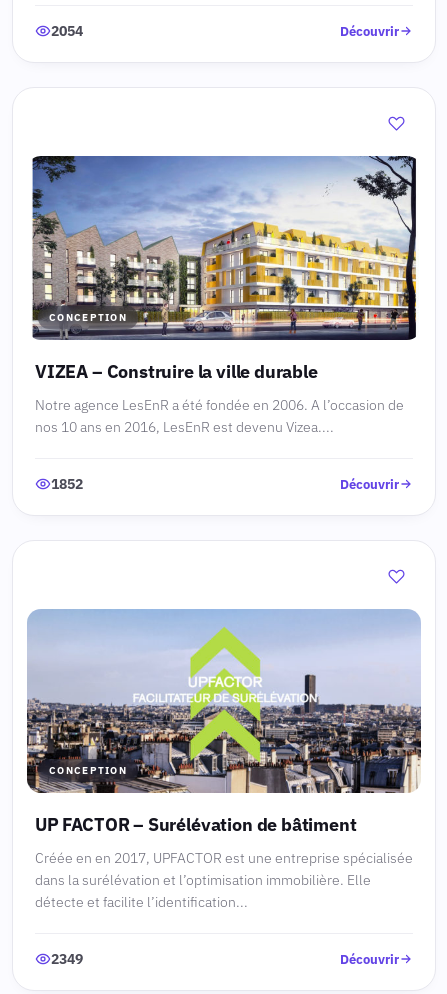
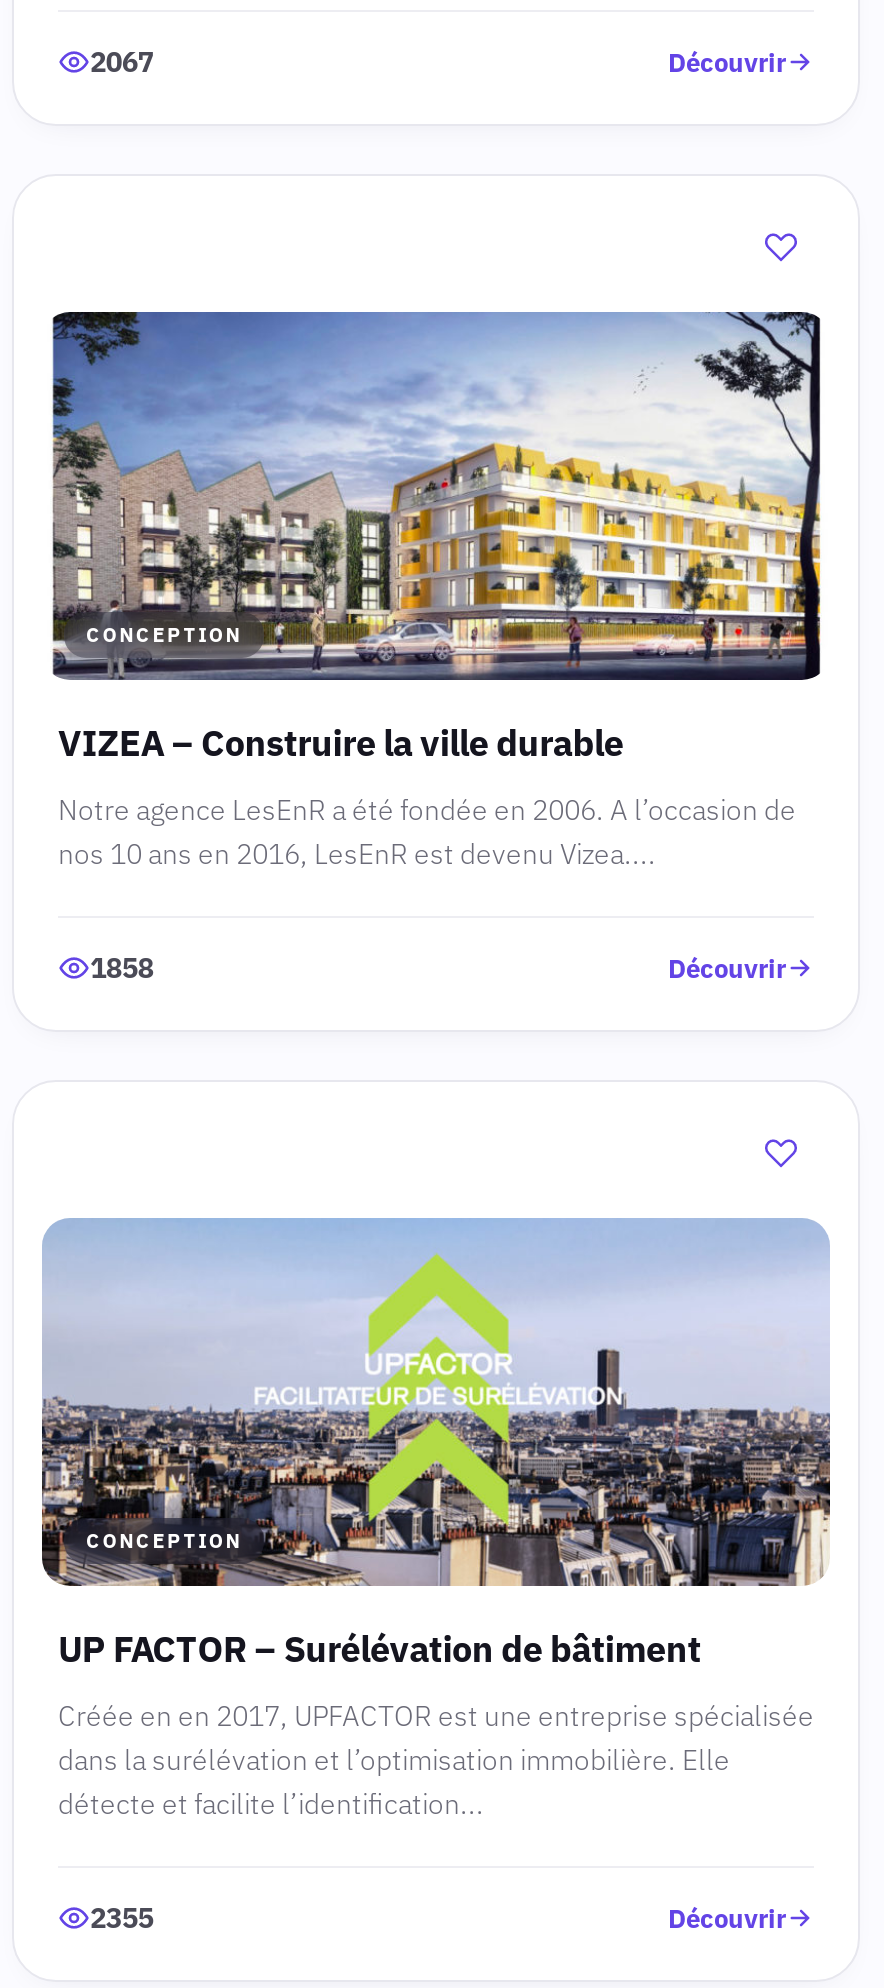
- 2054
+ 2067

- 1852
+ 1858

- 2349
+ 2355
